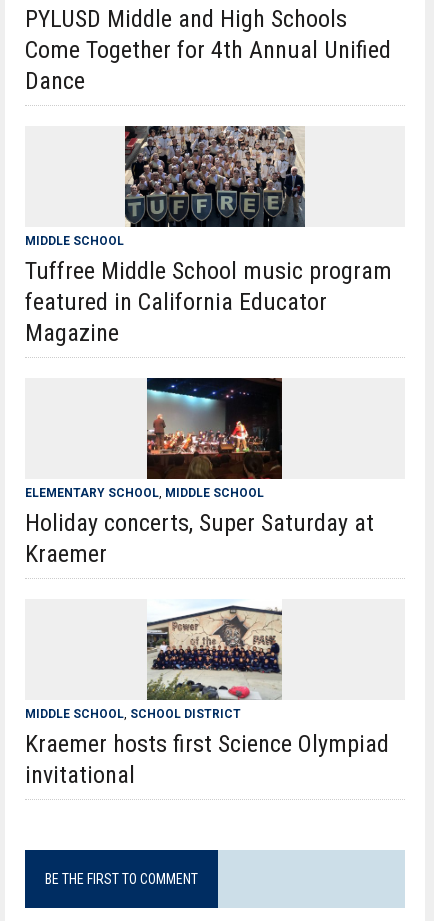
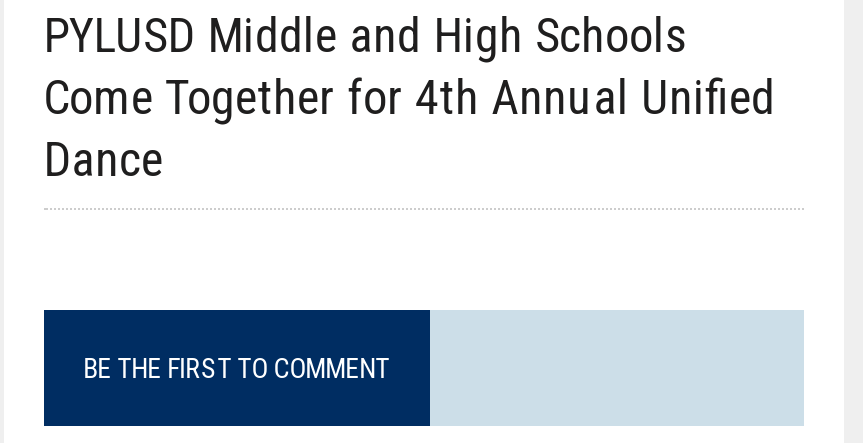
- [image]
- MIDDLE SCHOOL
- Tuffree Middle School music program
- featured in California Educator
- Magazine

- [image]
- ELEMENTARY SCHOOL, MIDDLE SCHOOL
- Holiday concerts, Super Saturday at
- Kraemer

- [image]
- MIDDLE SCHOOL, SCHOOL DISTRICT
- Kraemer hosts first Science Olympiad
- invitational
